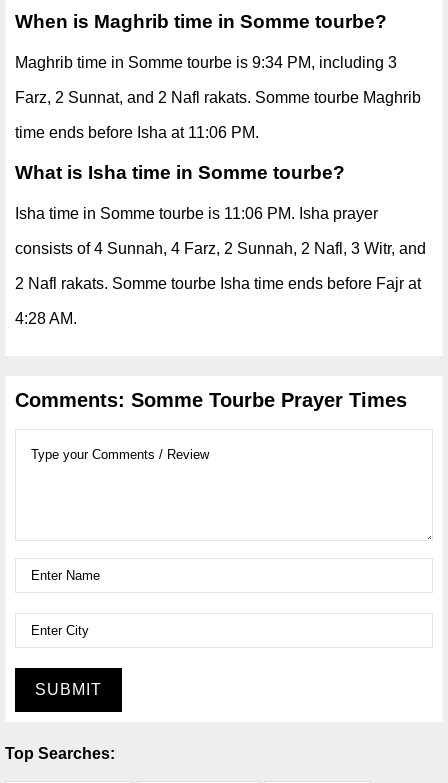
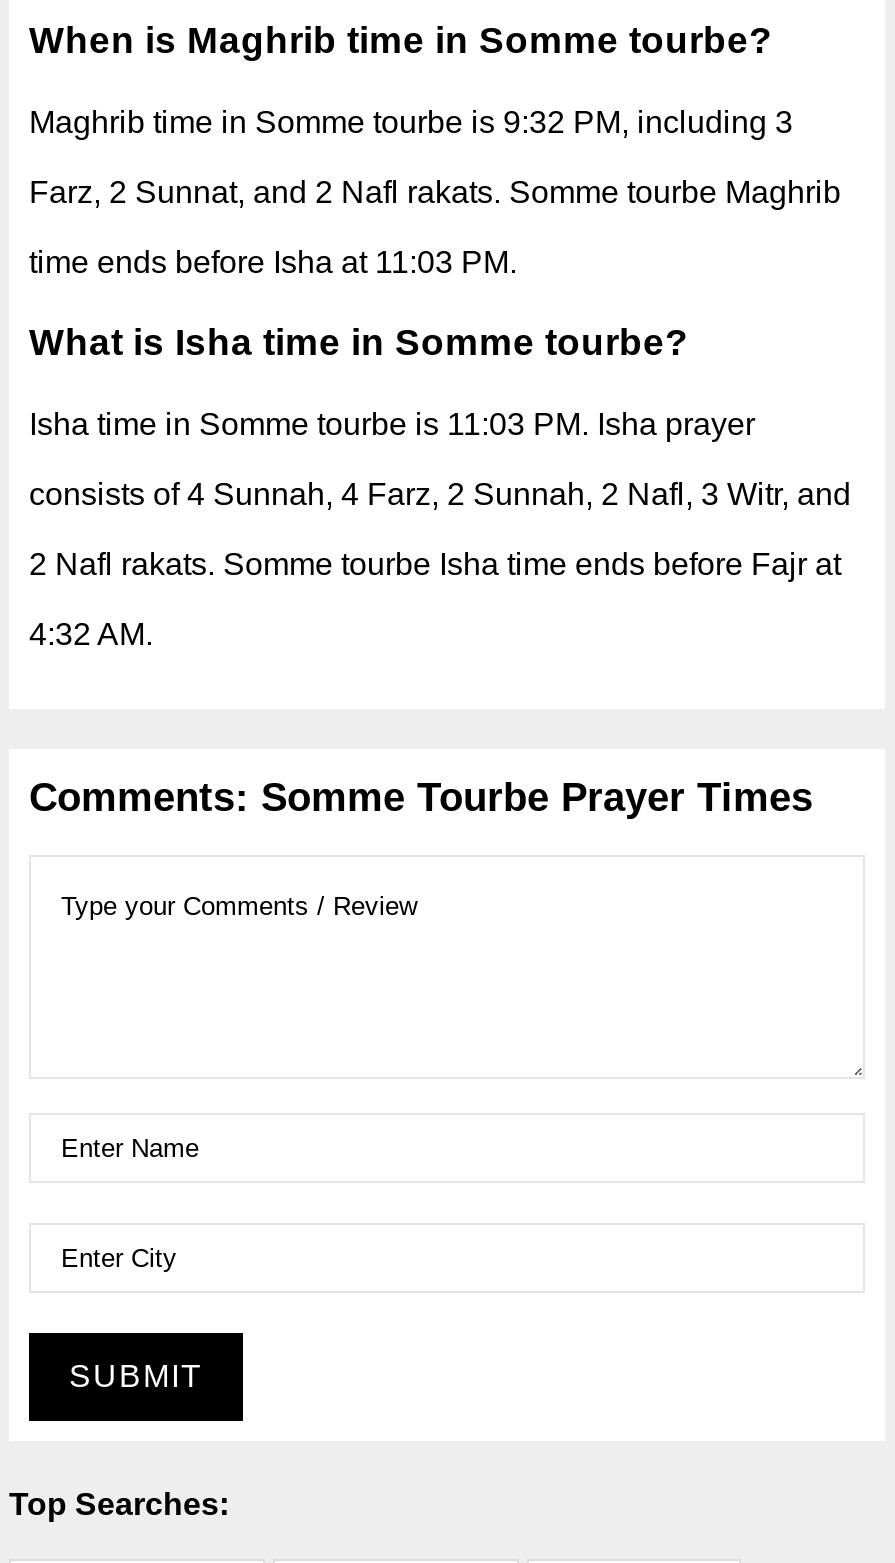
- Maghrib time in Somme tourbe is 9:34 PM, including 3
+ Maghrib time in Somme tourbe is 9:32 PM, including 3

- time ends before Isha at 11:06 PM.
+ time ends before Isha at 11:03 PM.

- Isha time in Somme tourbe is 11:06 PM. Isha prayer
+ Isha time in Somme tourbe is 11:03 PM. Isha prayer

- 4:28 AM.
+ 4:32 AM.
